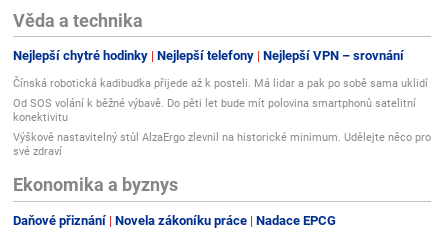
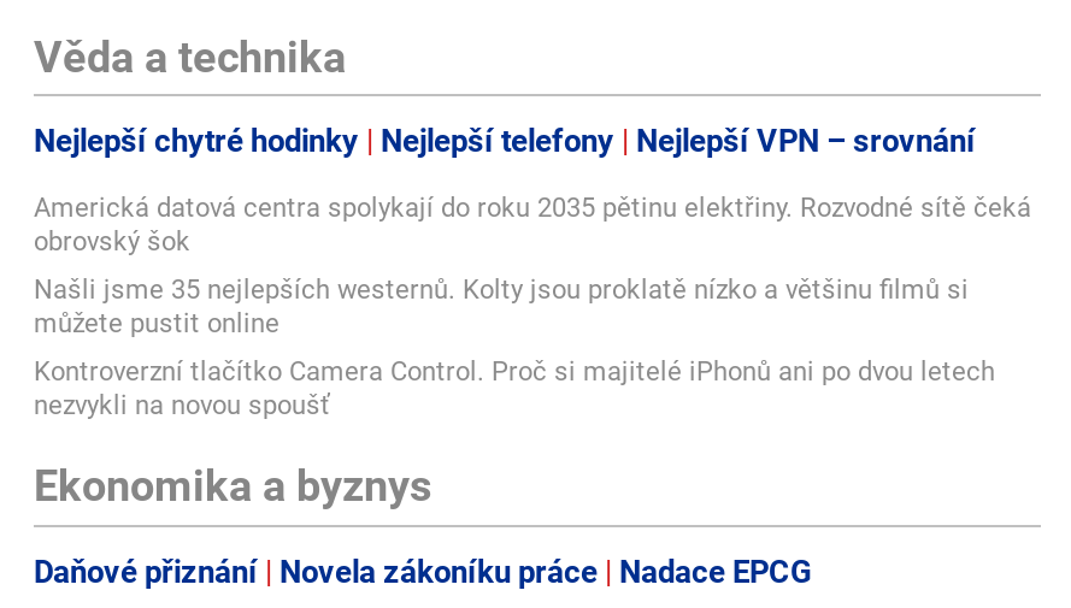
- Čínská robotická kadibudka přijede až k posteli. Má lidar a pak po sobě sama uklidí
+ Americká datová centra spolykají do roku 2035 pětinu elektřiny. Rozvodné sítě čeká
+ obrovský šok

- Od SOS volání k běžné výbavě. Do pěti let bude mít polovina smartphonů satelitní
- konektivitu
+ Našli jsme 35 nejlepších westernů. Kolty jsou proklatě nízko a většinu filmů si
+ můžete pustit online

- Výškově nastavitelný stůl AlzaErgo zlevnil na historické minimum. Udělejte něco pro
- své zdraví
+ Kontroverzní tlačítko Camera Control. Proč si majitelé iPhonů ani po dvou letech
+ nezvykli na novou spoušť
